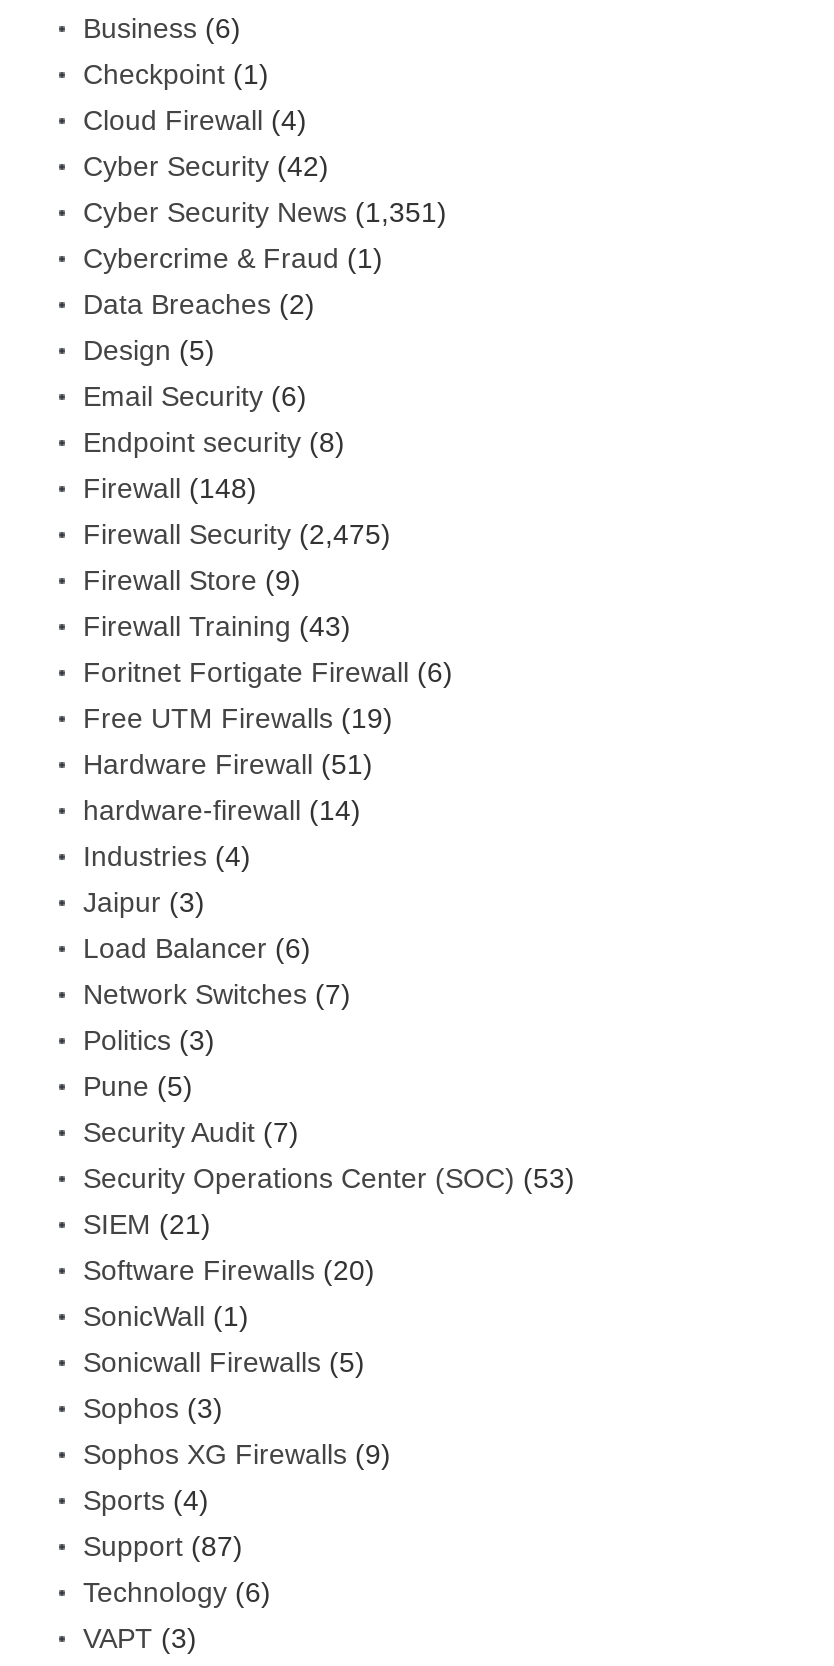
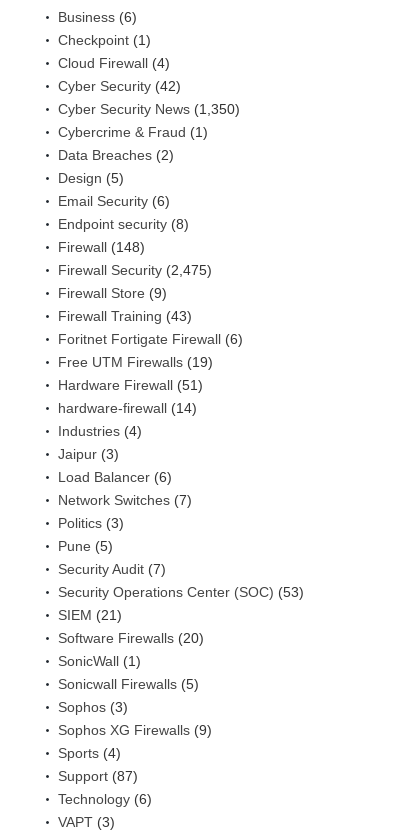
- Cyber Security News (1,351)
+ Cyber Security News (1,350)
